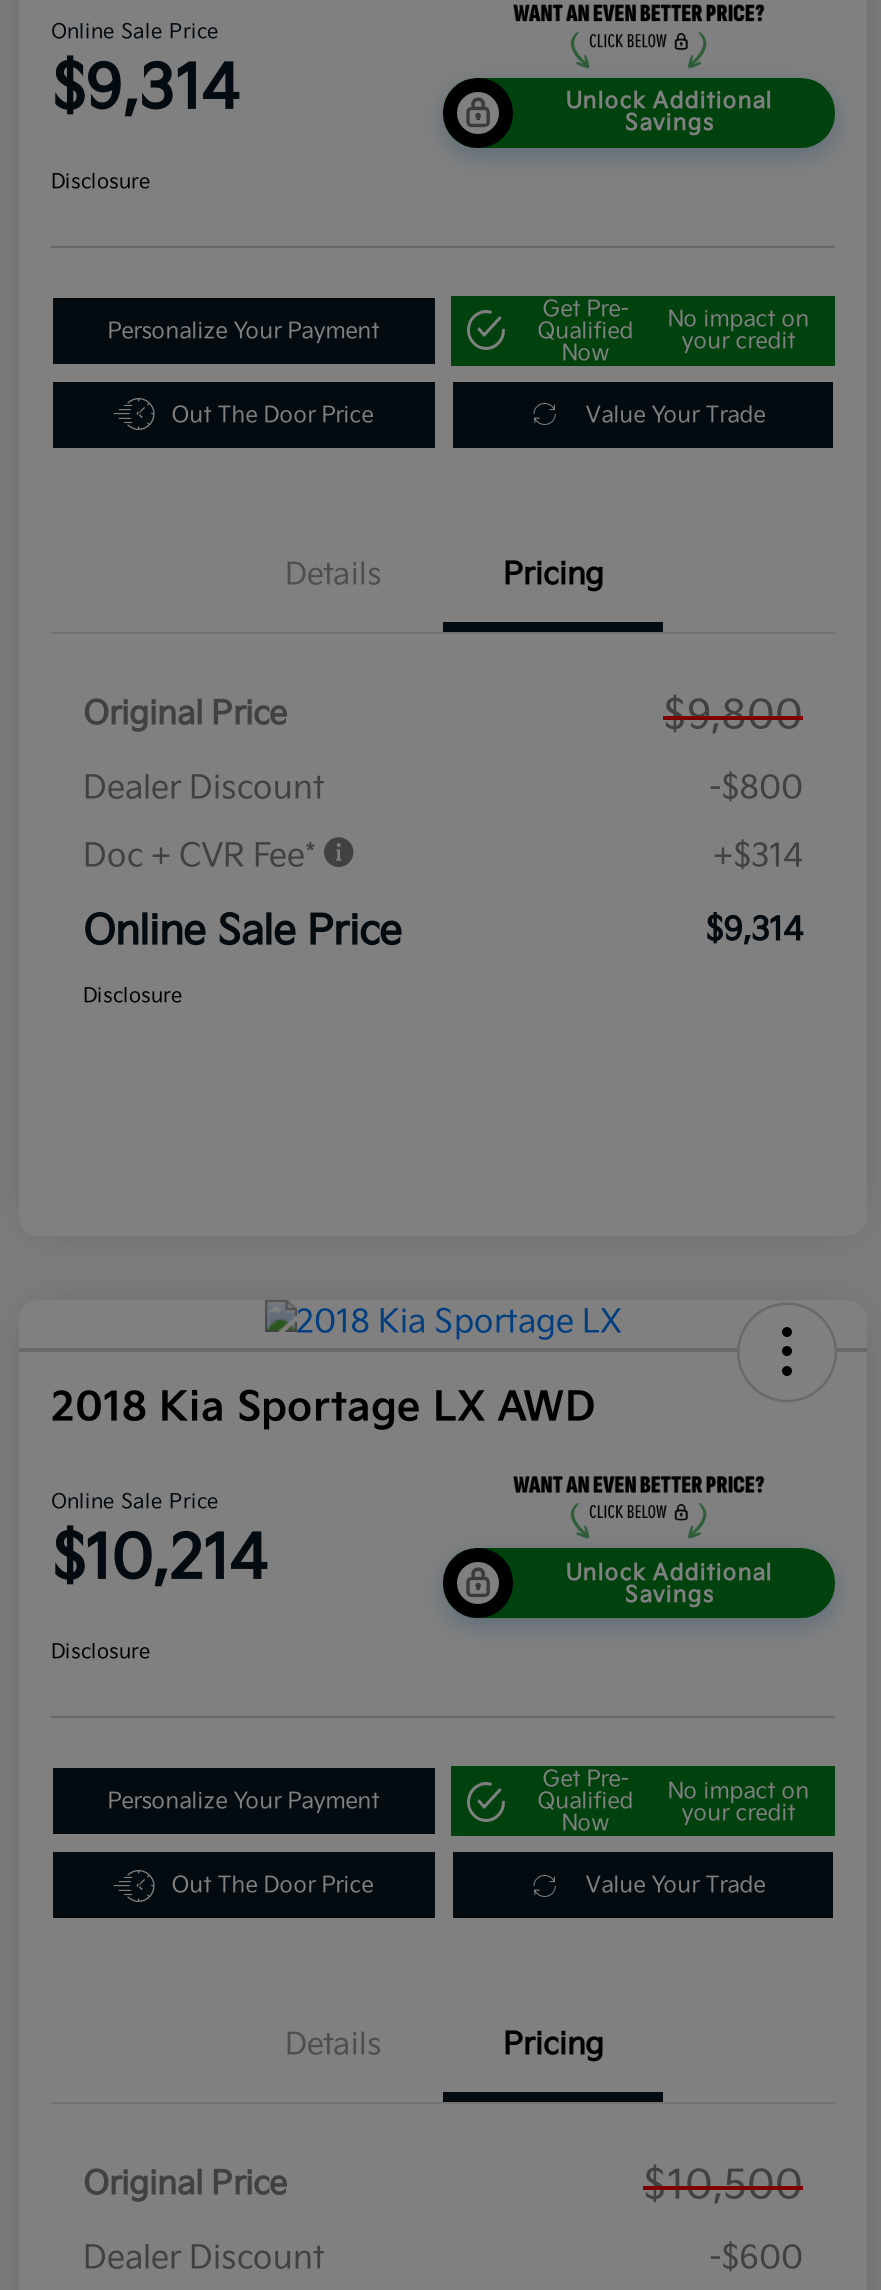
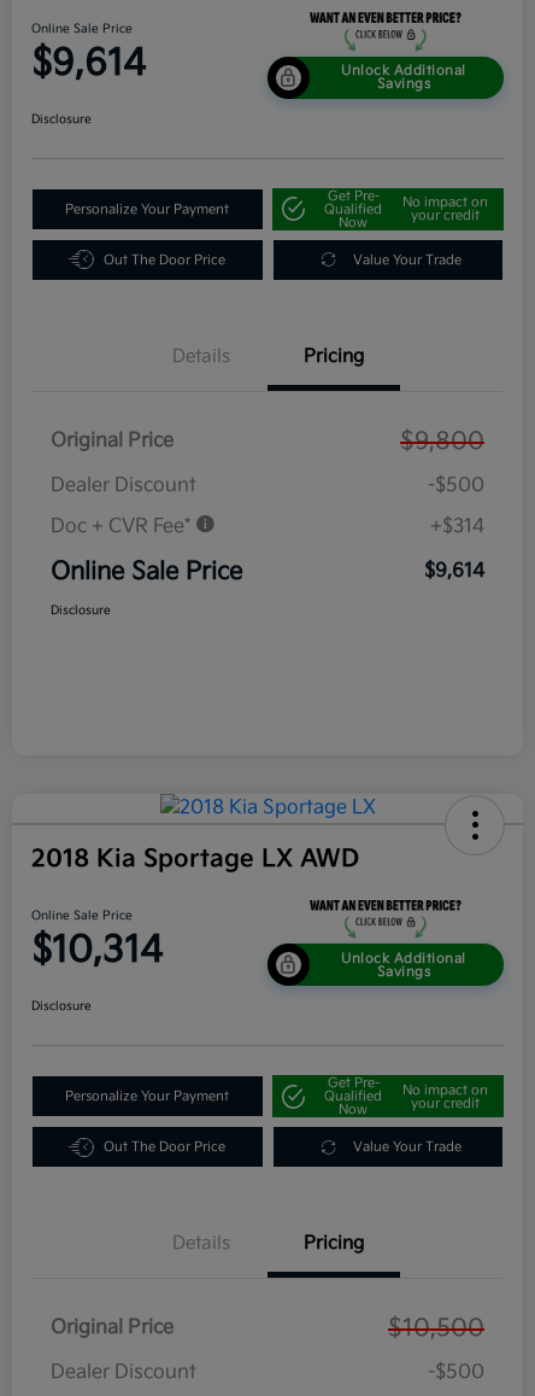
- $9,314
+ $9,614

- -$800
+ -$500

- $9,314
+ $9,614

- $10,214
+ $10,314

- -$600
+ -$500
